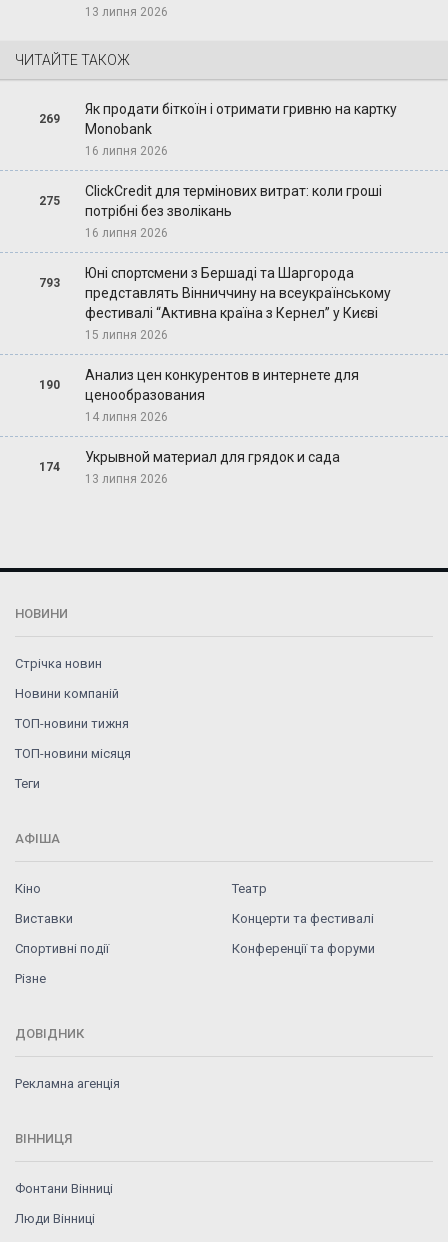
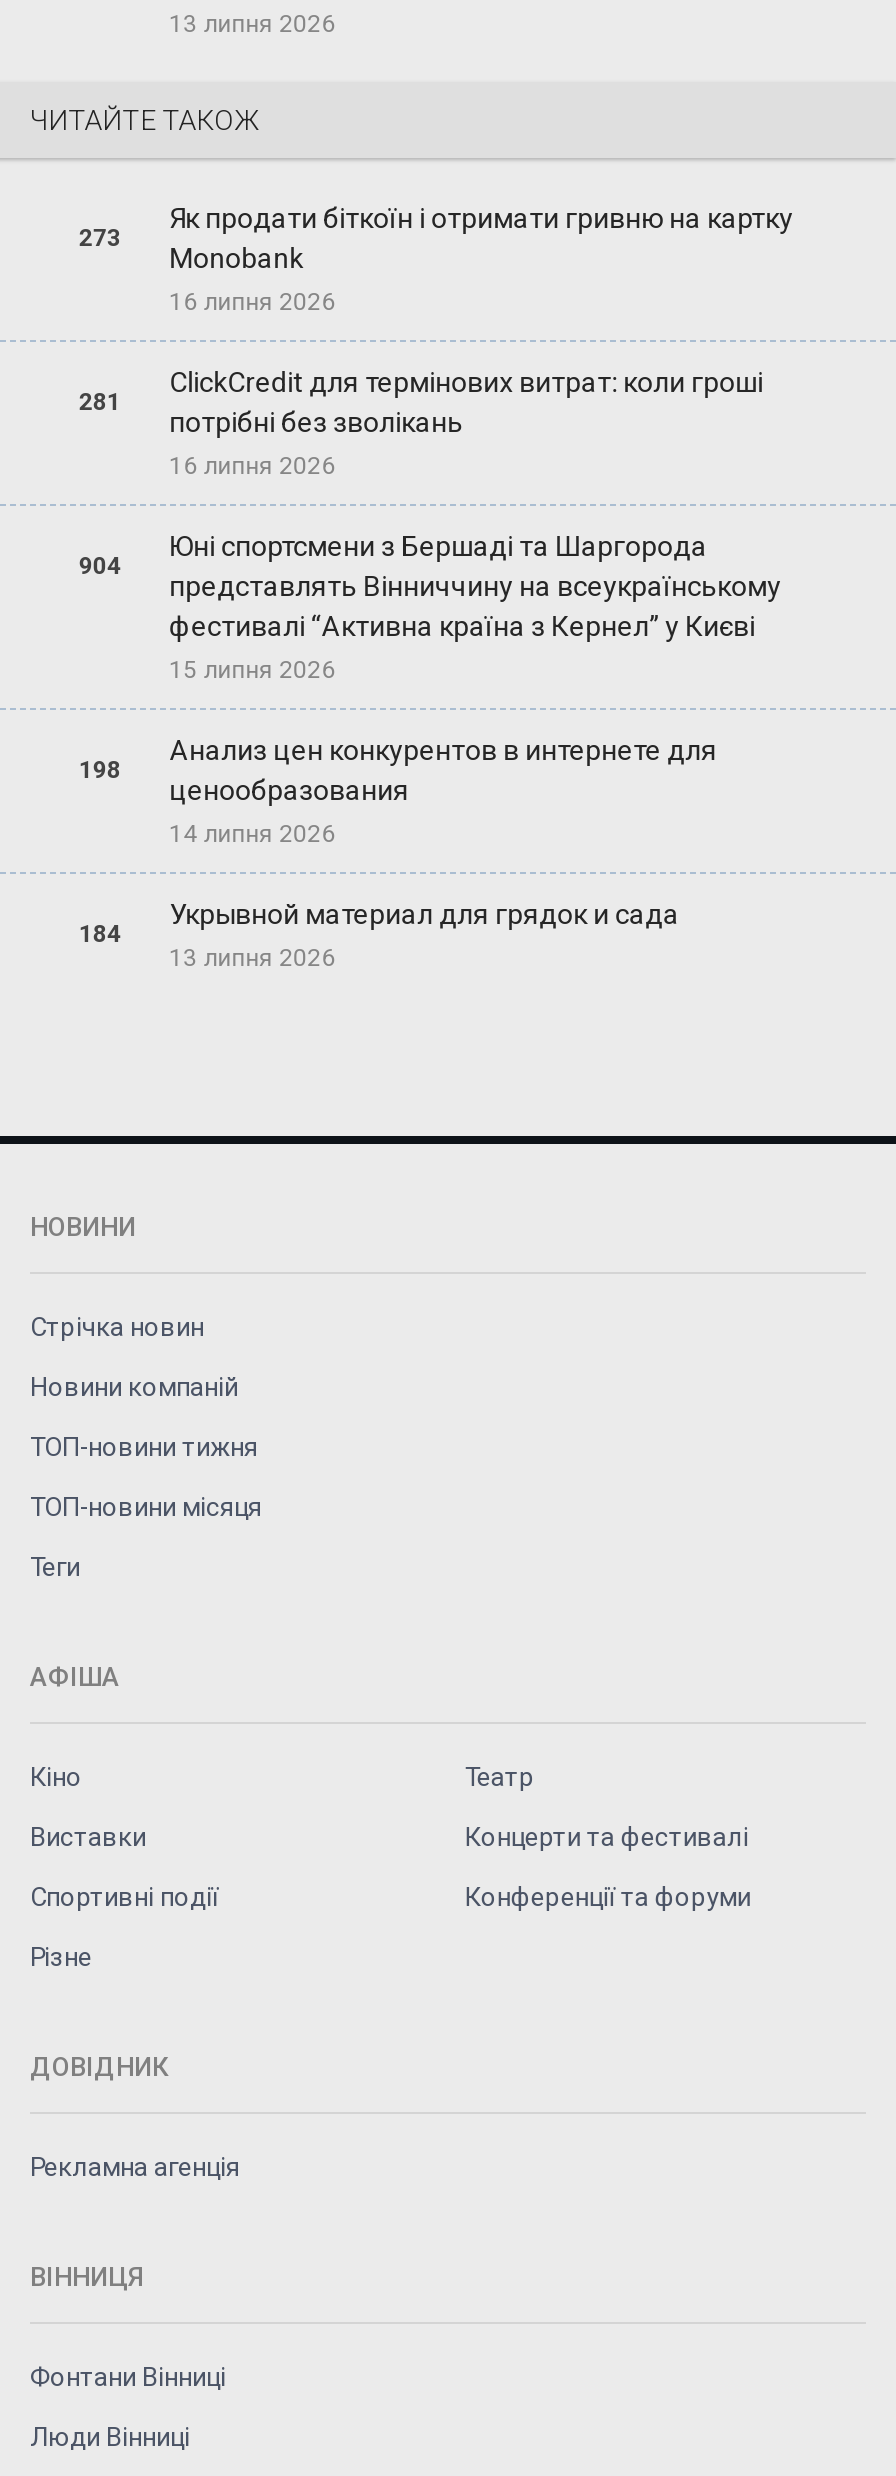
- 269
+ 273

- 275
+ 281

- 793
+ 904

- 190
+ 198

- 174
+ 184
